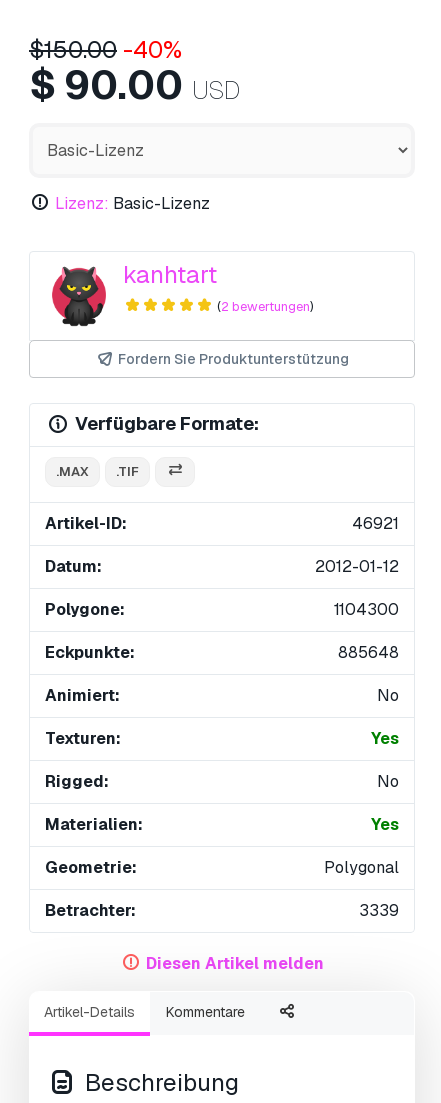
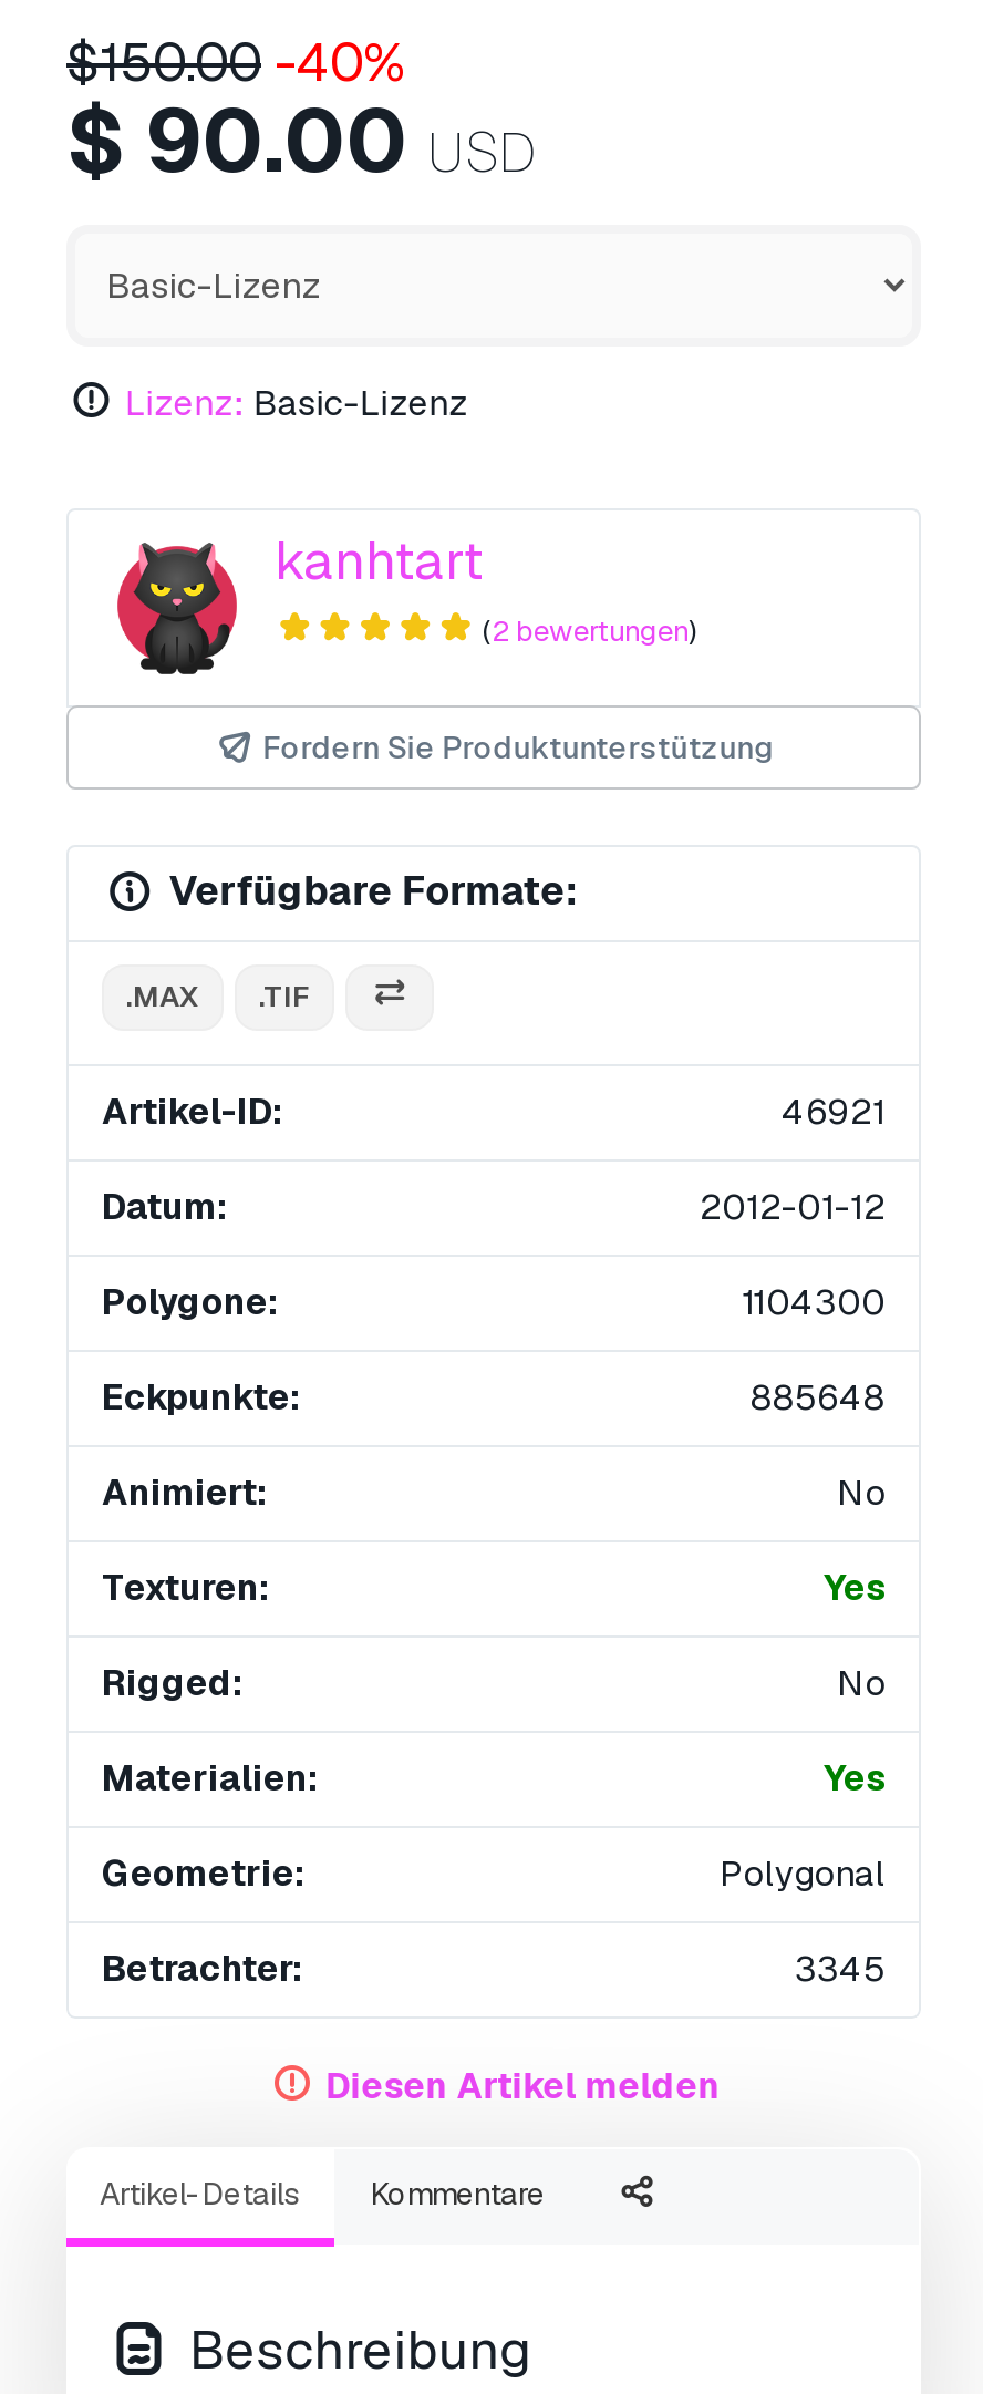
- 3339
+ 3345
